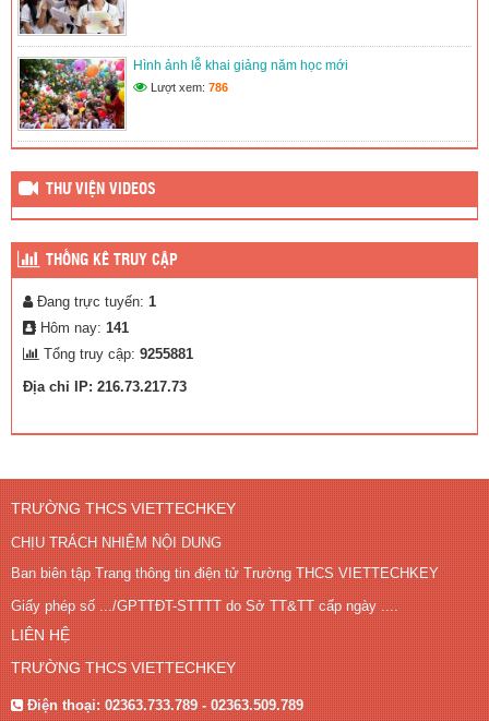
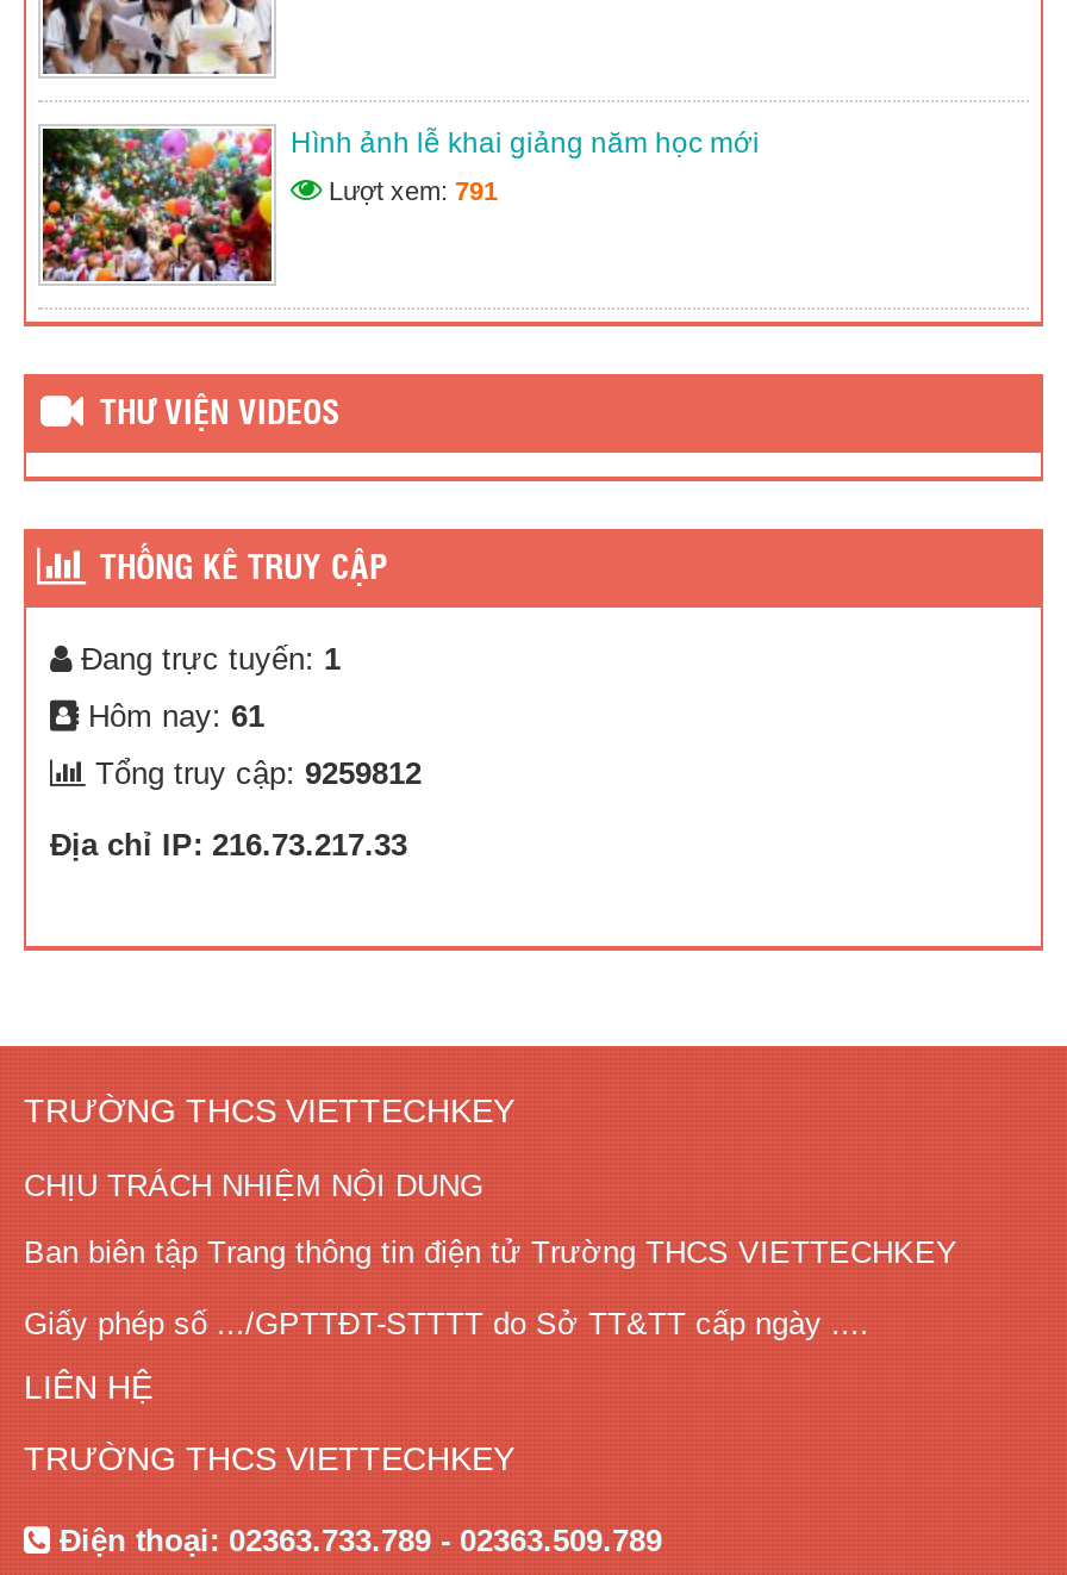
- Lượt xem: 786
+ Lượt xem: 791

- Hôm nay: 141
+ Hôm nay: 61

- Tổng truy cập: 9255881
+ Tổng truy cập: 9259812

- Địa chỉ IP: 216.73.217.73
+ Địa chỉ IP: 216.73.217.33
